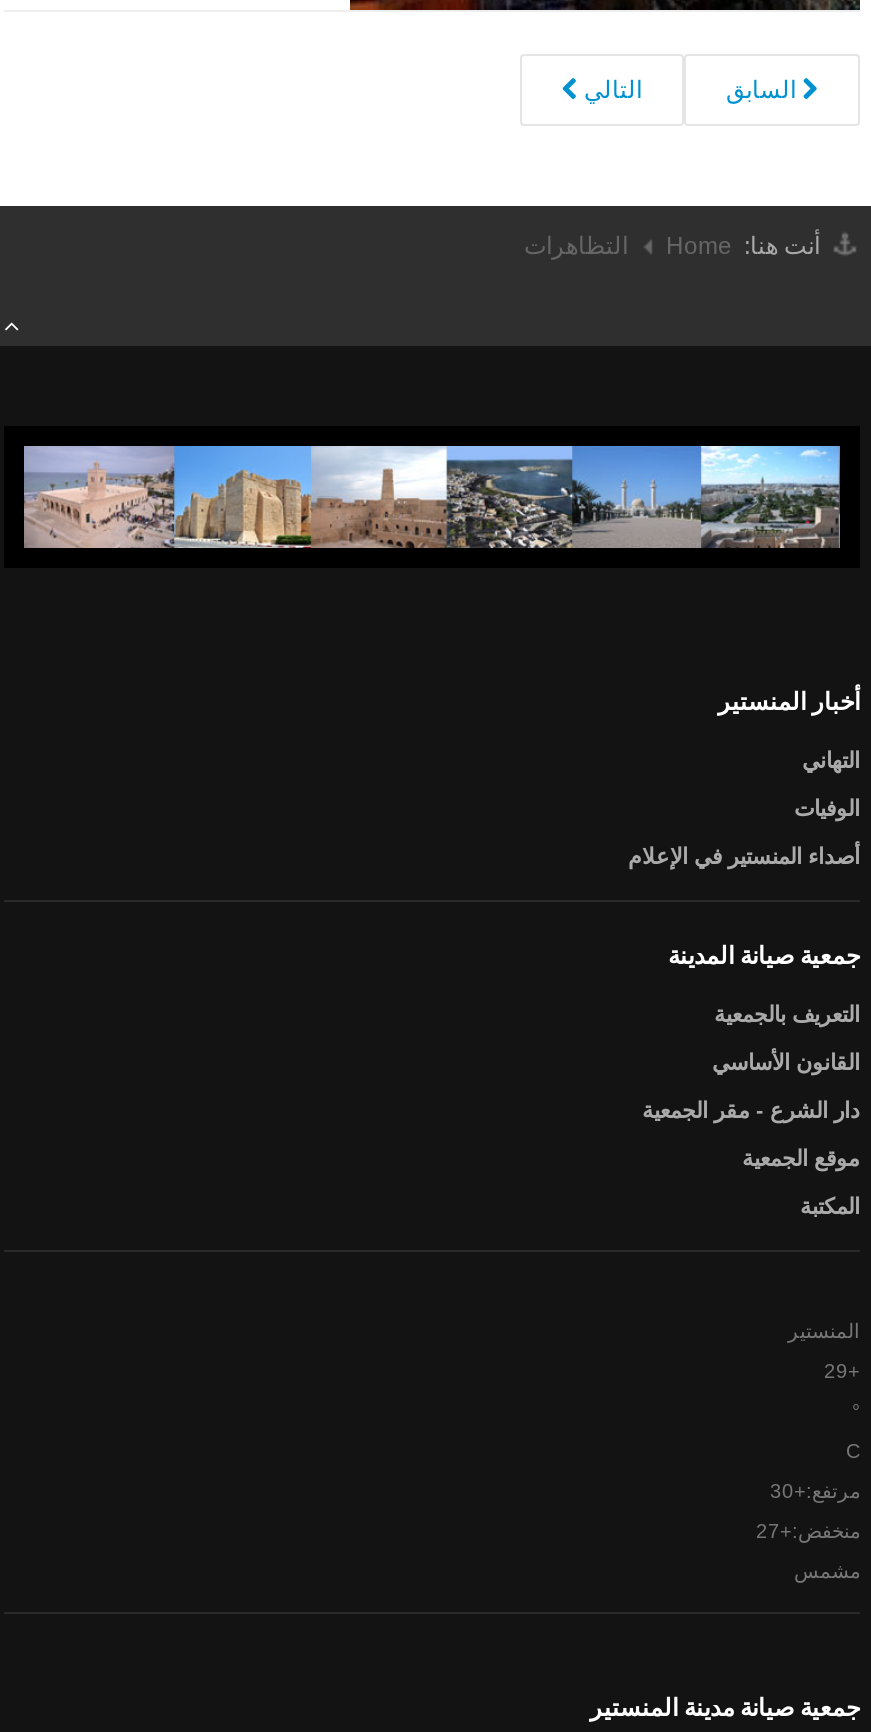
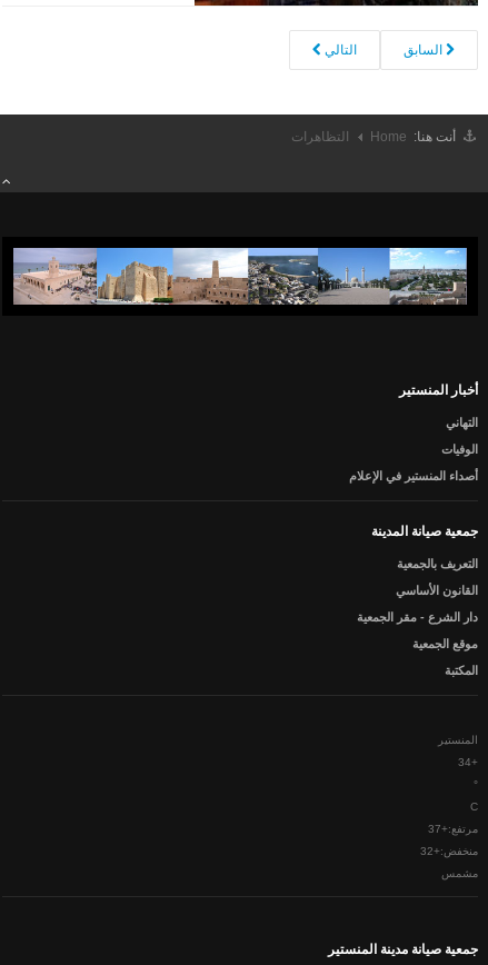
- 29
+ 34

- مرتفع:+30
+ مرتفع:+37

- منخفض:+27
+ منخفض:+32
